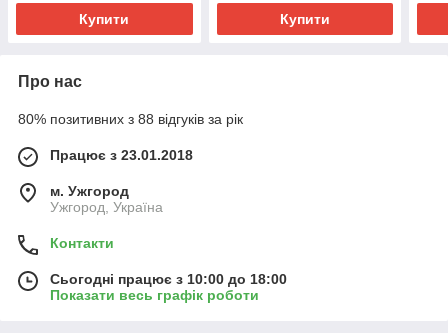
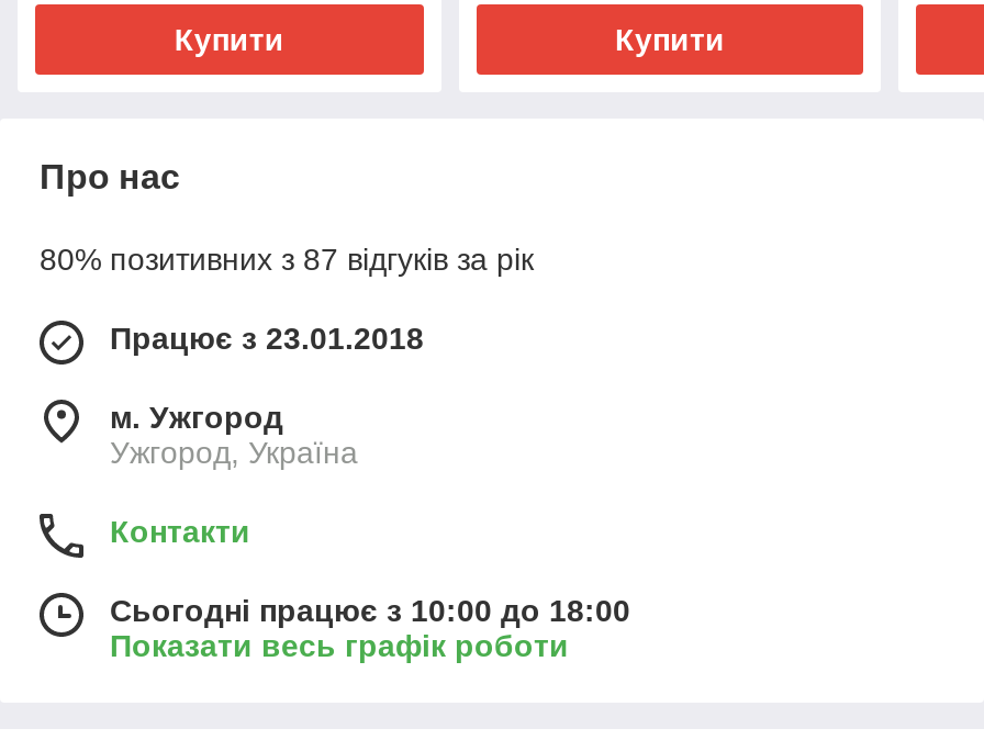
- 80% позитивних з 88 відгуків за рік
+ 80% позитивних з 87 відгуків за рік
